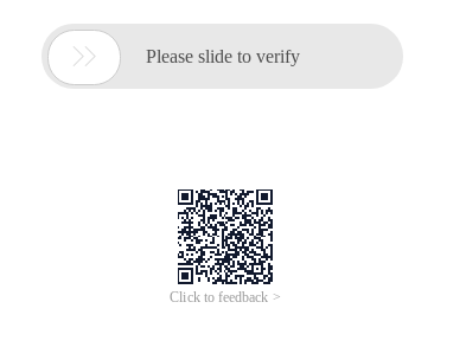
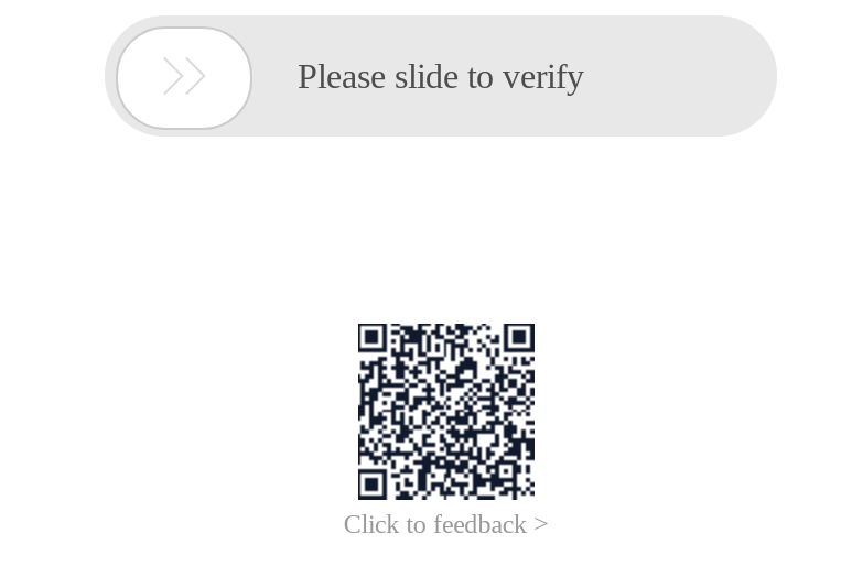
- [image]
+ [image]
